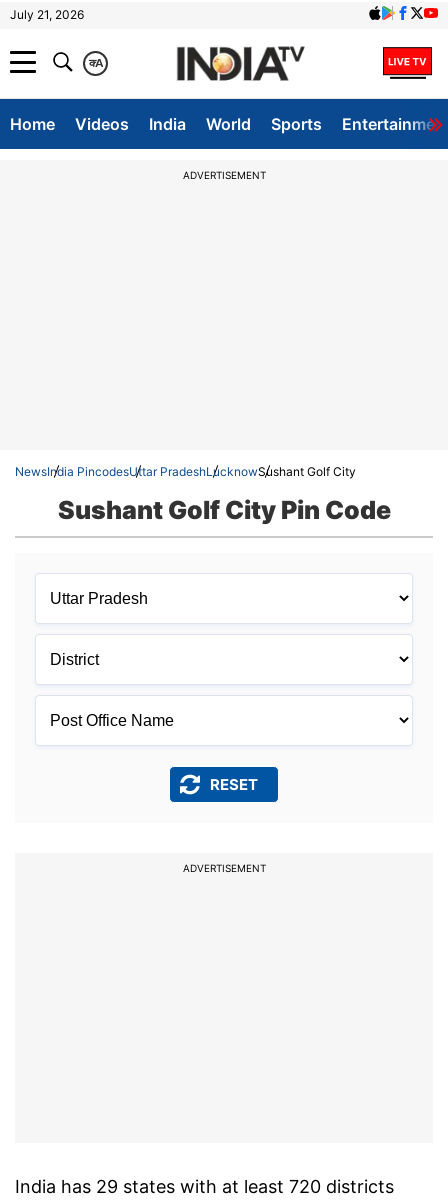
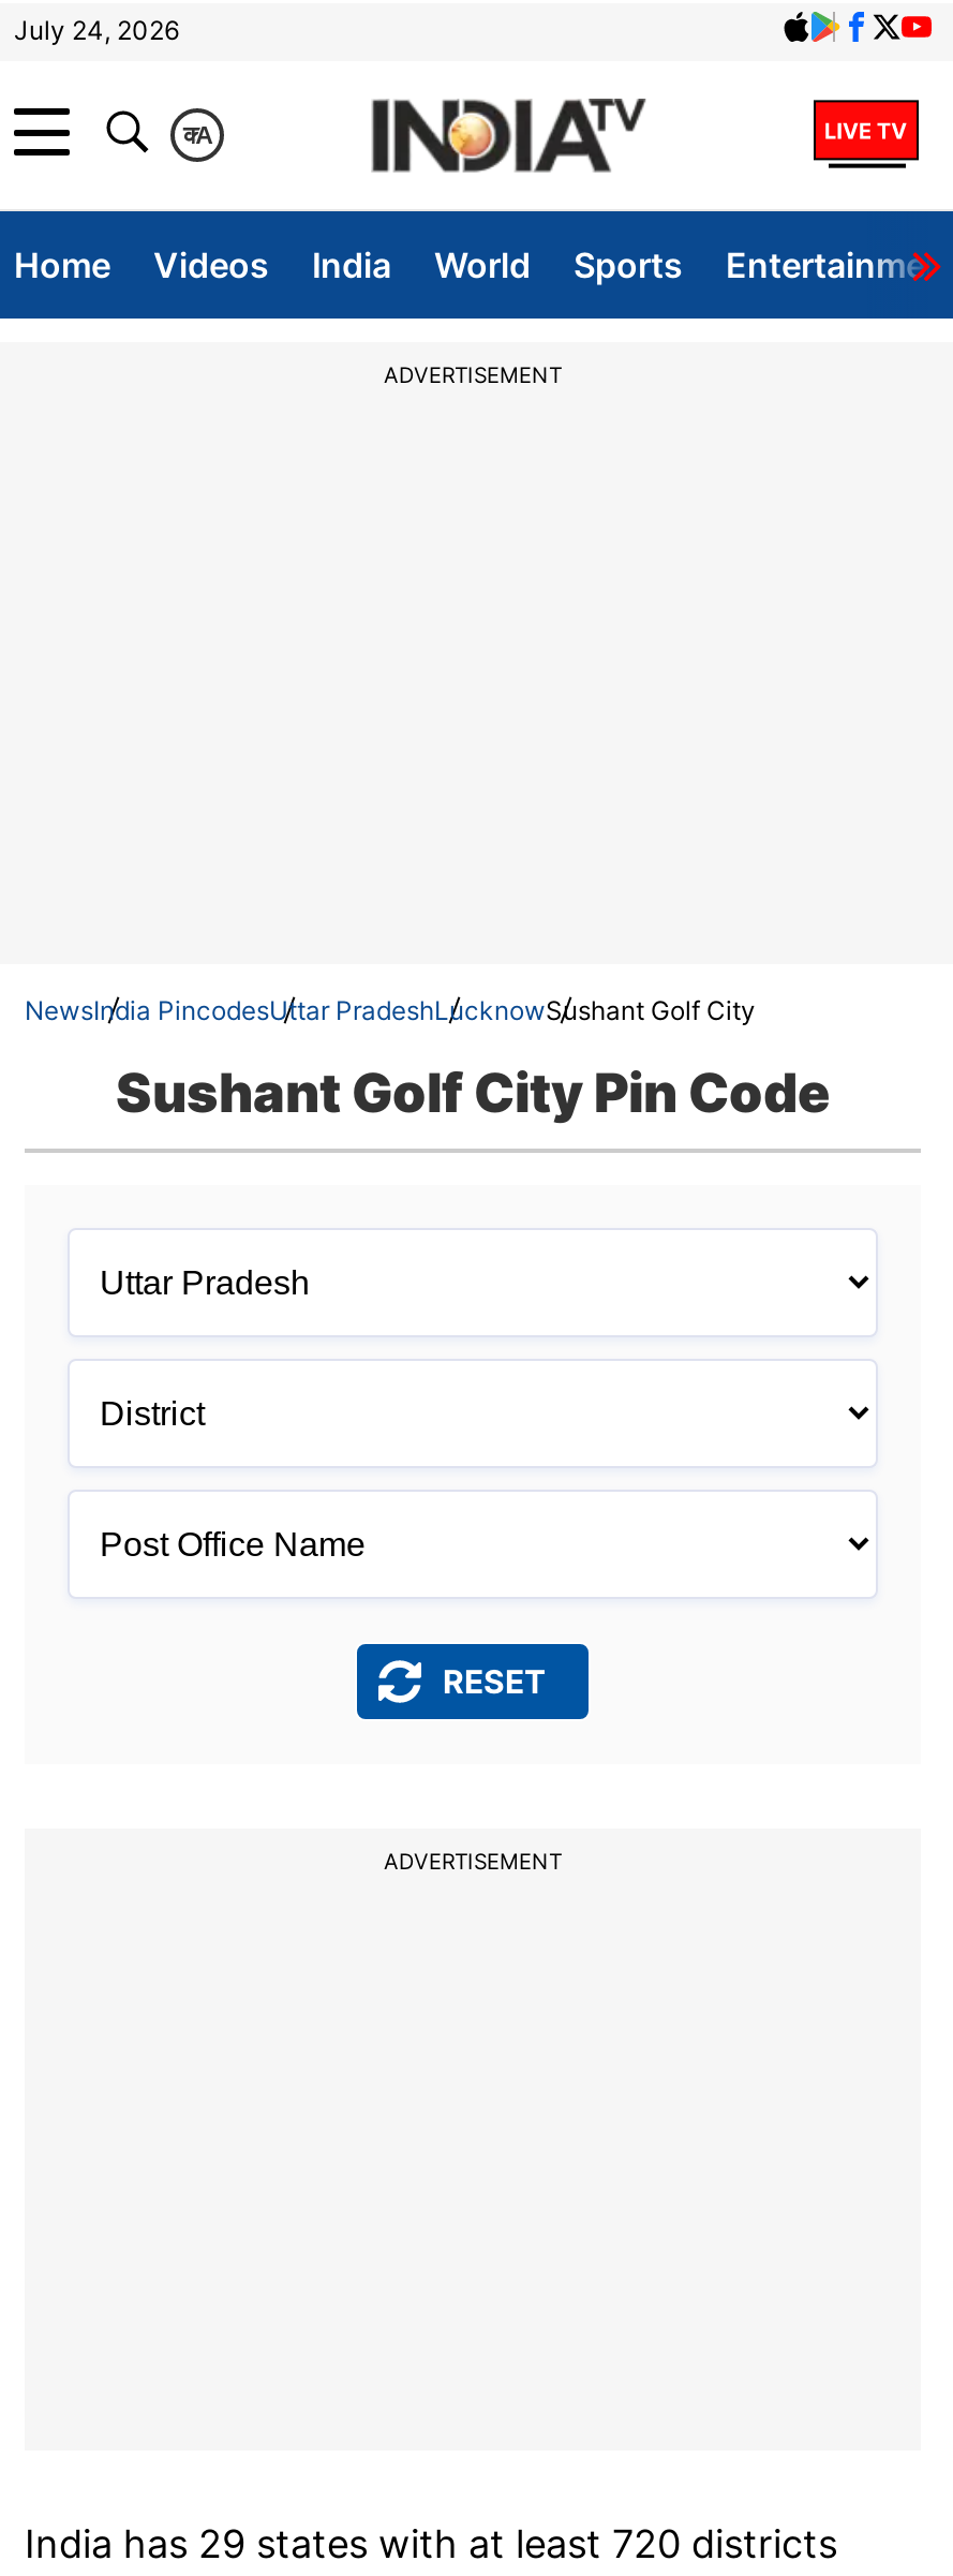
- July 21, 2026
+ July 24, 2026
